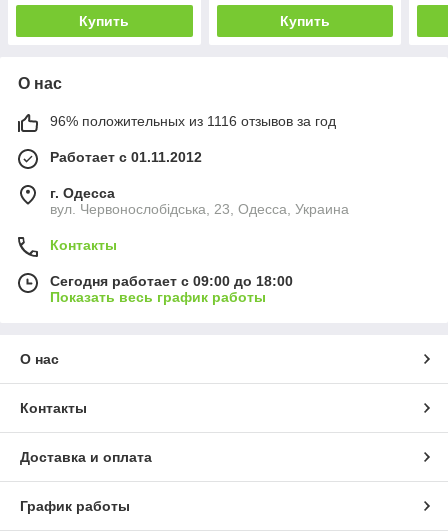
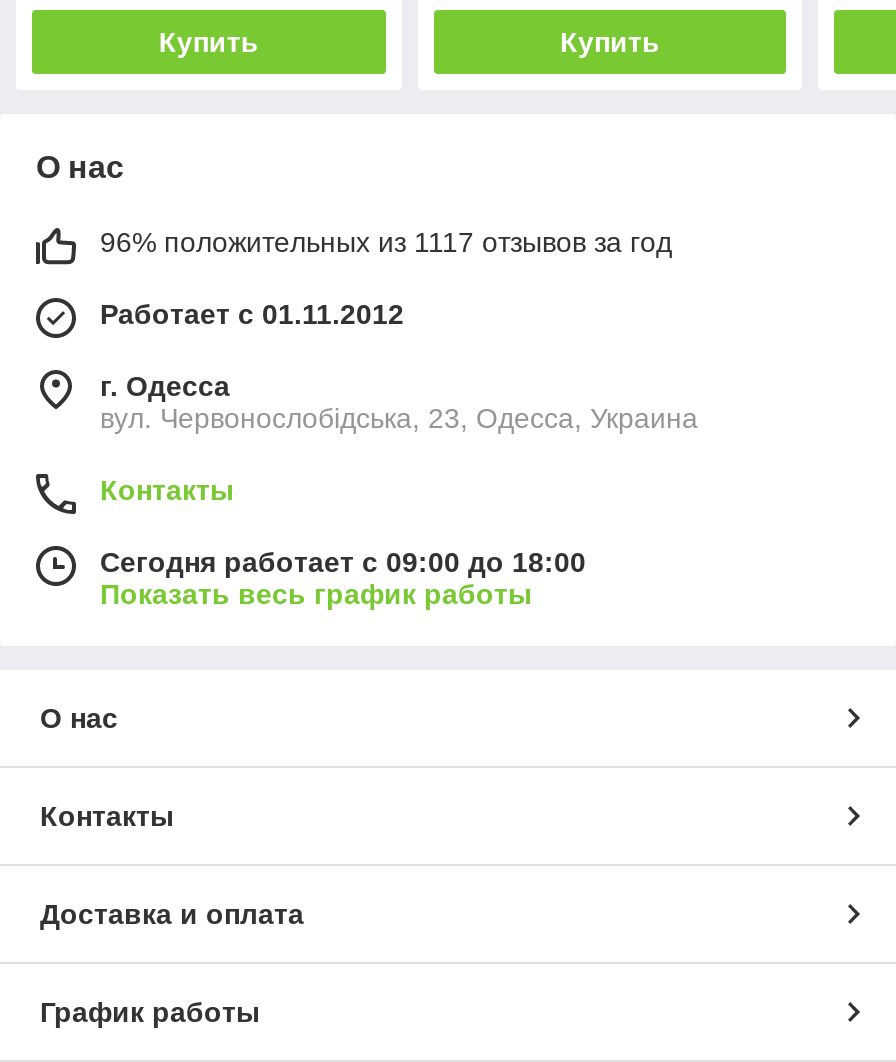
- 96% положительных из 1116 отзывов за год
+ 96% положительных из 1117 отзывов за год
